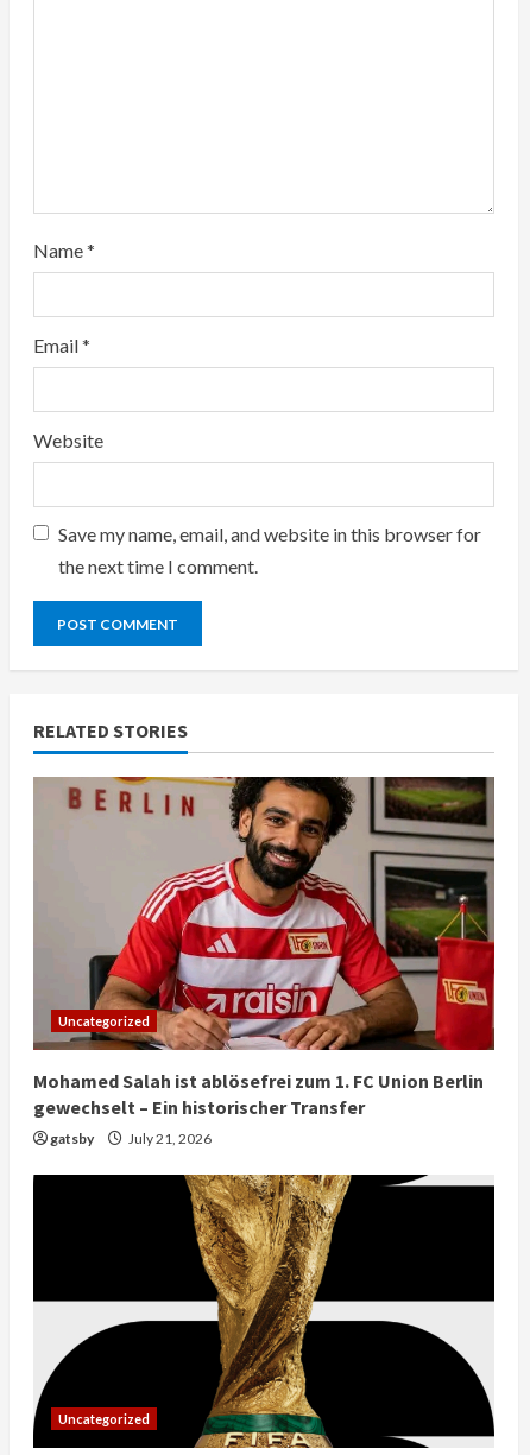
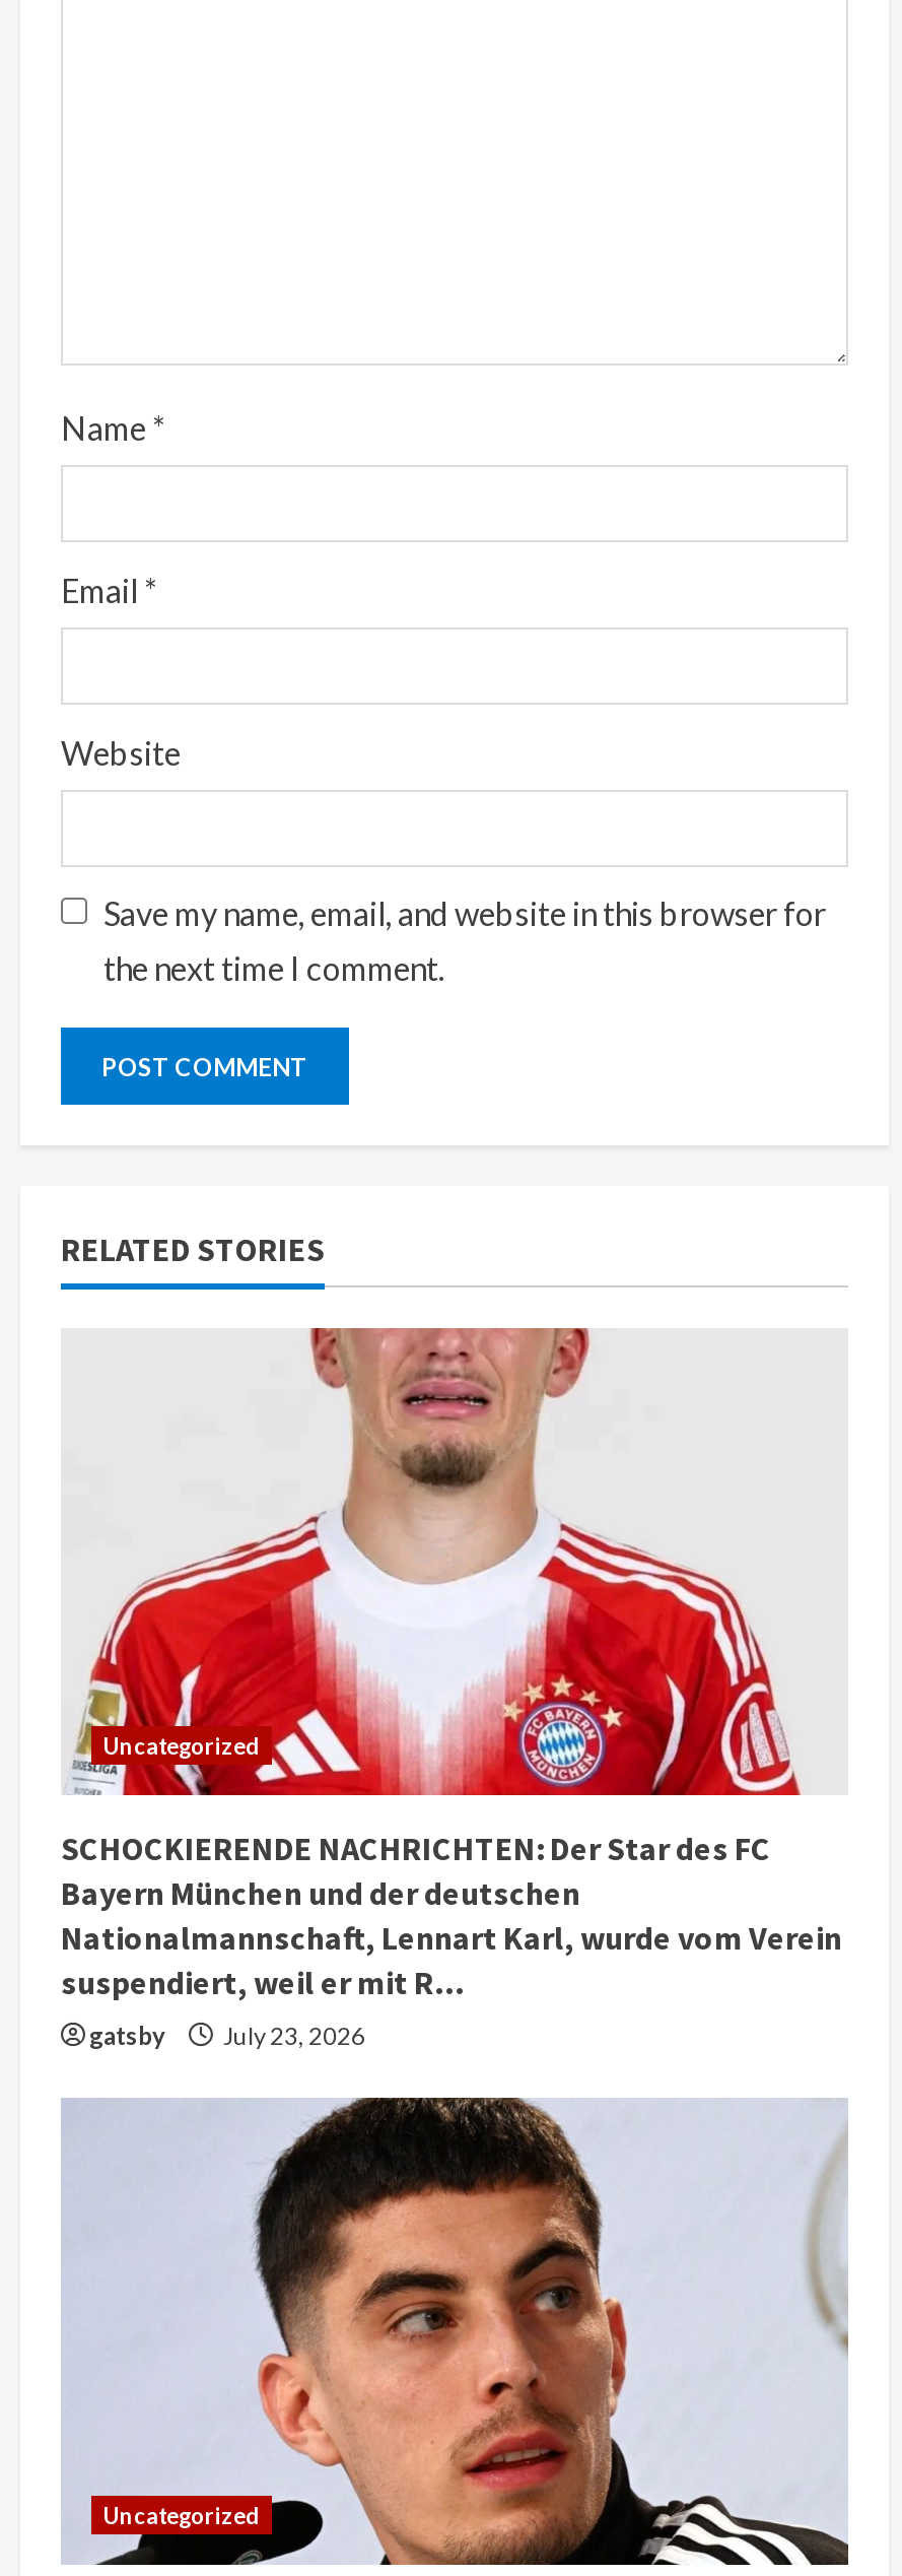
- [image]
- Mohamed Salah ist ablösefrei zum 1. FC Union Berlin
- gewechselt – Ein historischer Transfer
+ [image]
+ SCHOCKIERENDE NACHRICHTEN: Der Star des FC
+ Bayern München und der deutschen
+ Nationalmannschaft, Lennart Karl, wurde vom Verein
+ suspendiert, weil er mit R…

- gatsby July 21, 2026
+ gatsby July 23, 2026

- [image]
+ [image]
